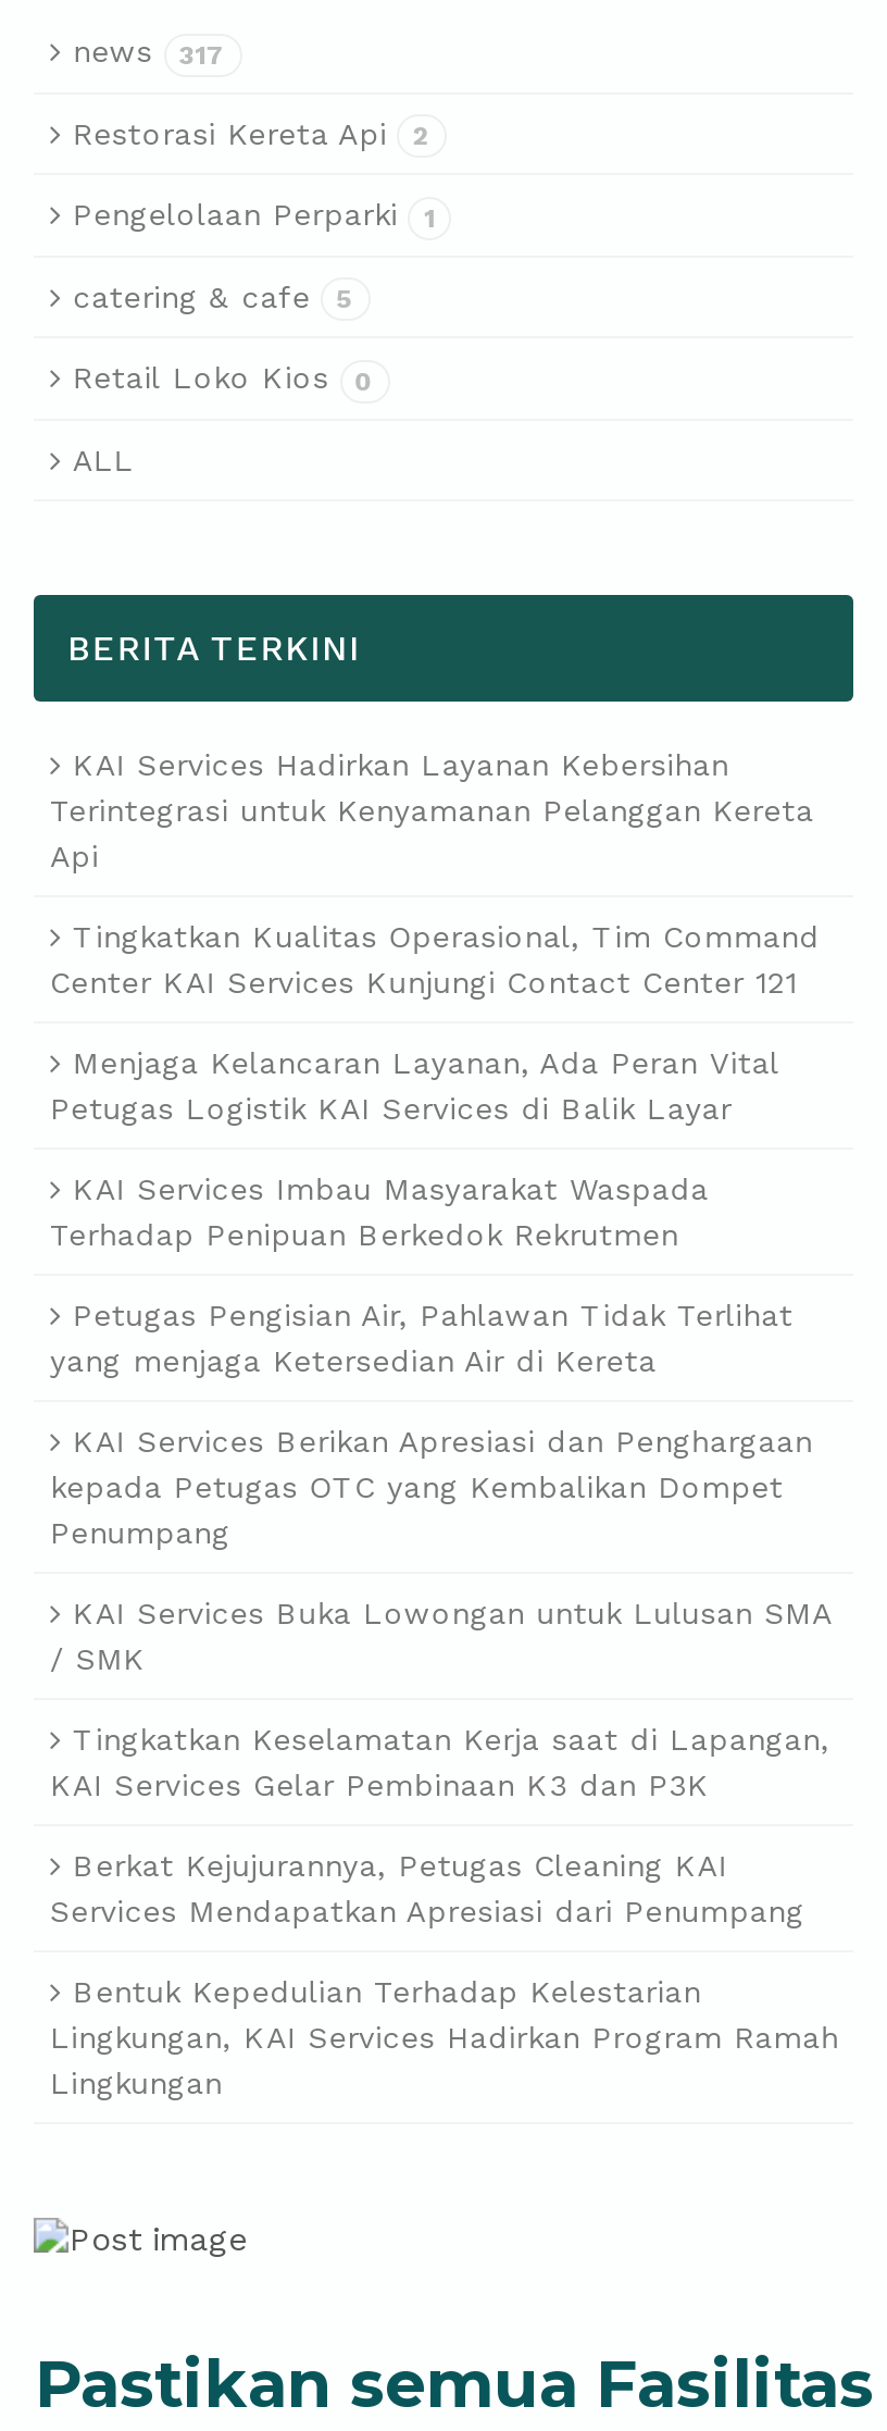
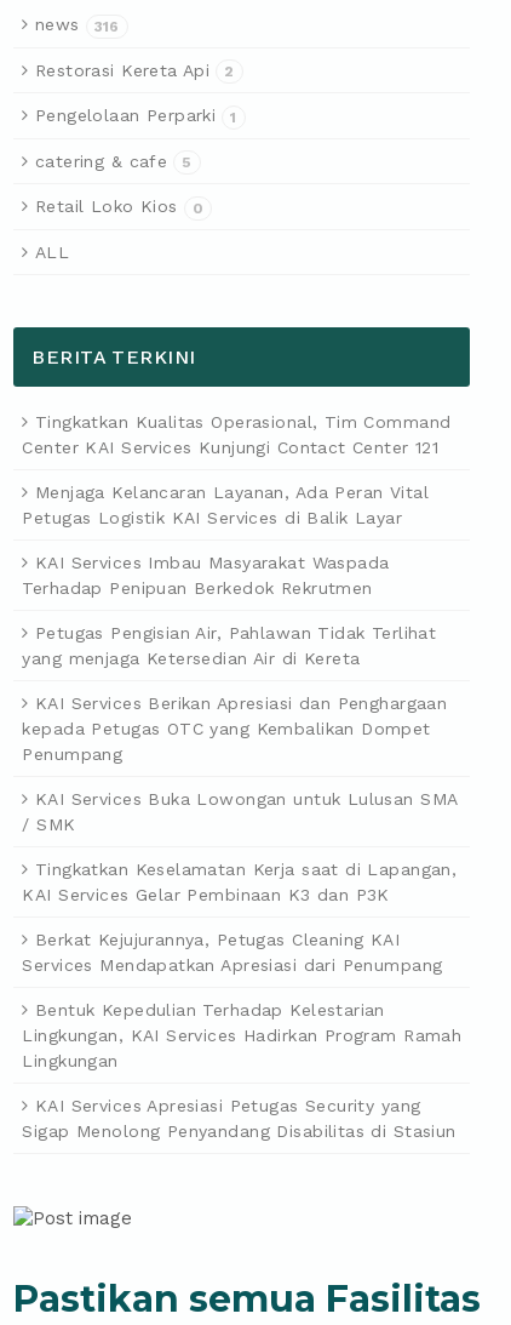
- news 317
+ news 316

- KAI Services Hadirkan Layanan Kebersihan
- Terintegrasi untuk Kenyamanan Pelanggan Kereta
- Api

moved up: Tingkatkan Kualitas Operasional, Tim Command | Center KAI Services Kunjungi Contact Center 121 | Menjaga Kelancaran Layanan, Ada Peran Vital | ... | Lingkungan, KAI Services Hadirkan Program Ramah | Lingkungan

+ KAI Services Apresiasi Petugas Security yang
+ Sigap Menolong Penyandang Disabilitas di Stasiun
